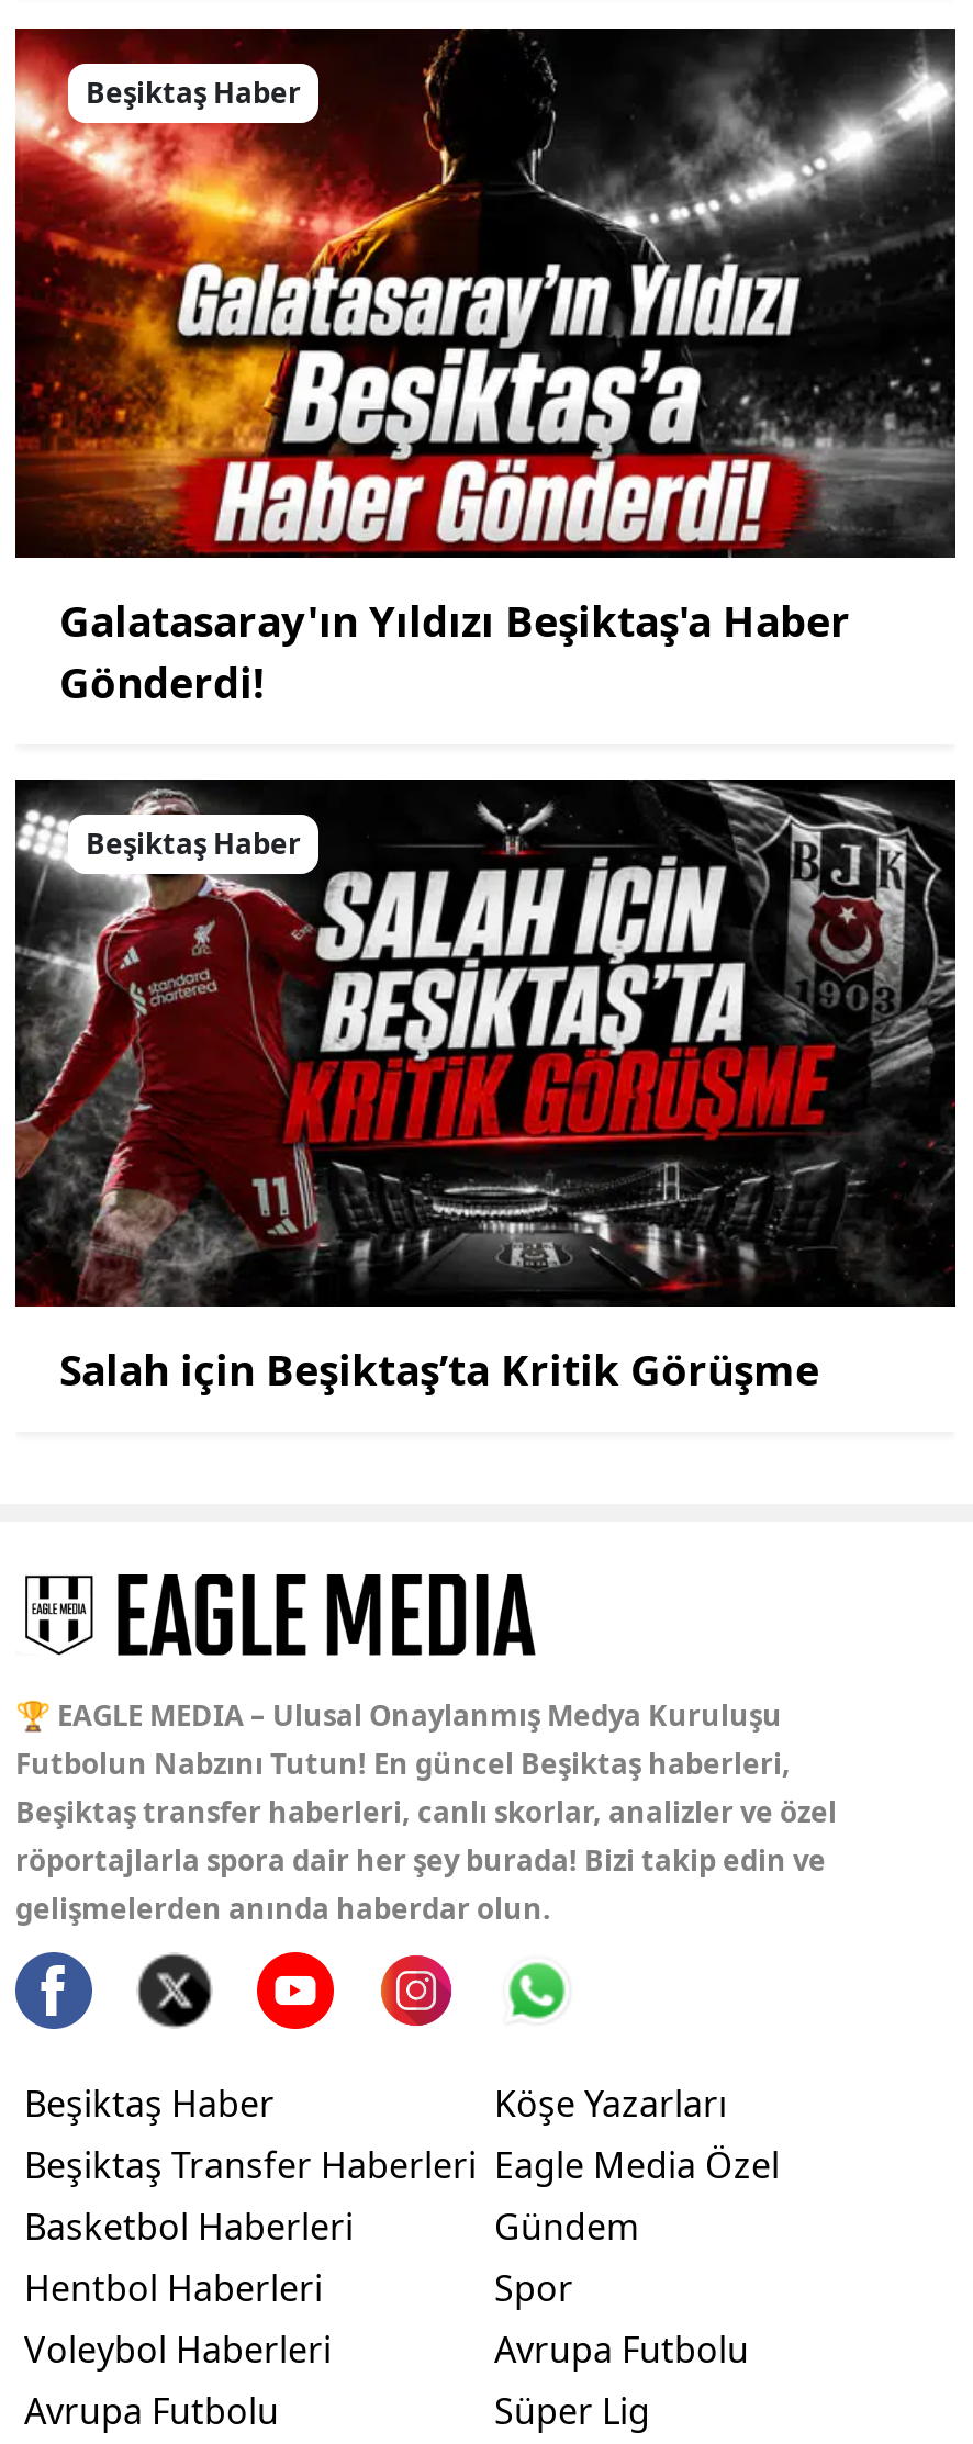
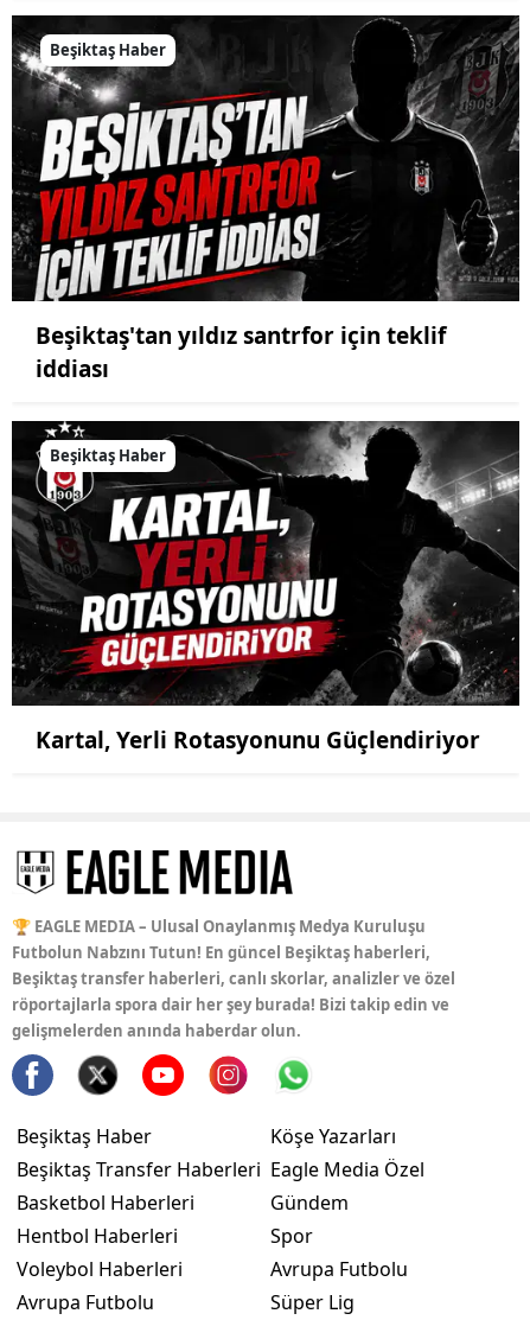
- [image]
- Galatasaray'ın Yıldızı Beşiktaş'a Haber
- Gönderdi!
+ [image]
+ Beşiktaş'tan yıldız santrfor için teklif
+ iddiası

- [image]
- Salah için Beşiktaş’ta Kritik Görüşme
+ [image]
+ Kartal, Yerli Rotasyonunu Güçlendiriyor
